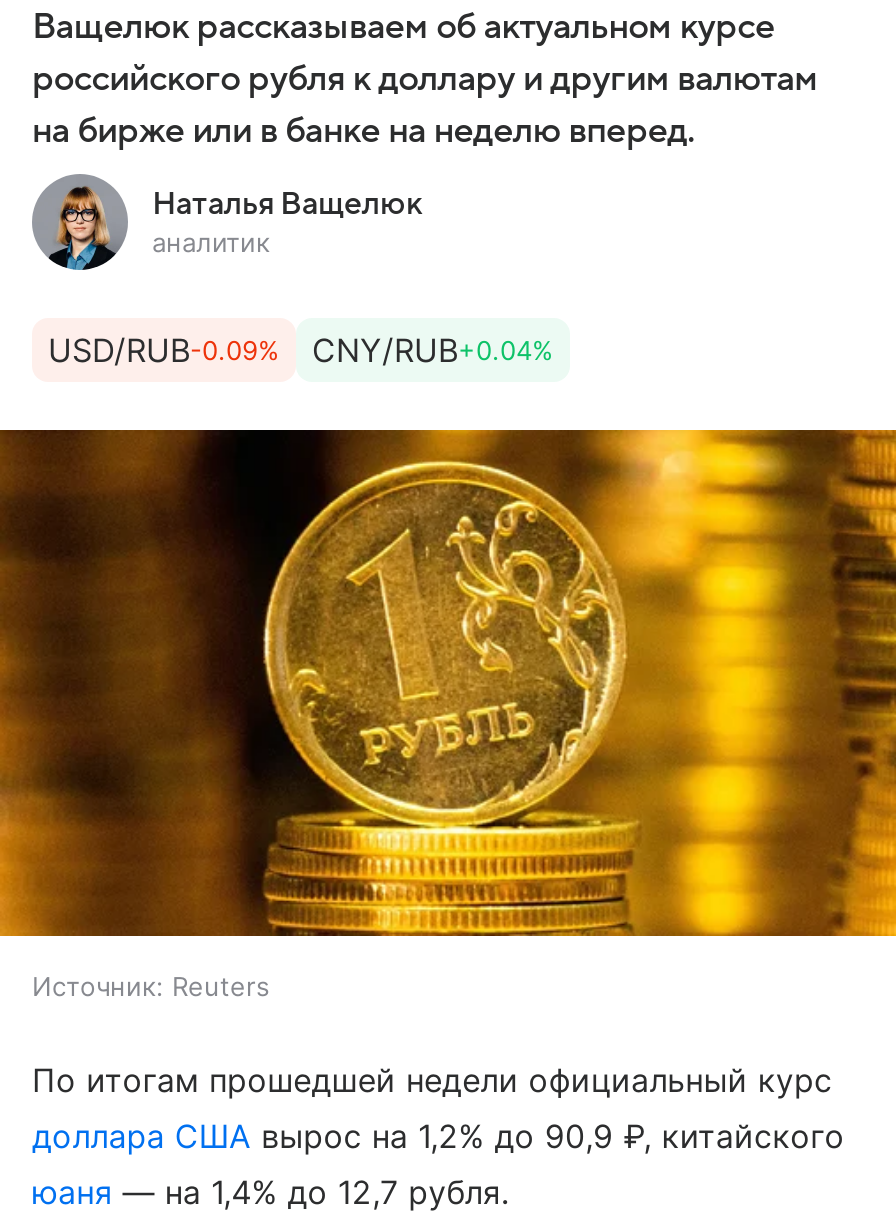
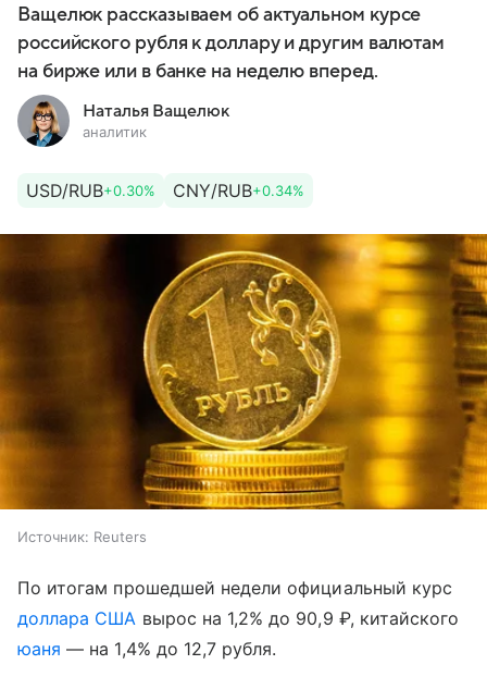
- USD/RUB-0.09%
+ USD/RUB+0.30%

- CNY/RUB+0.04%
+ CNY/RUB+0.34%
